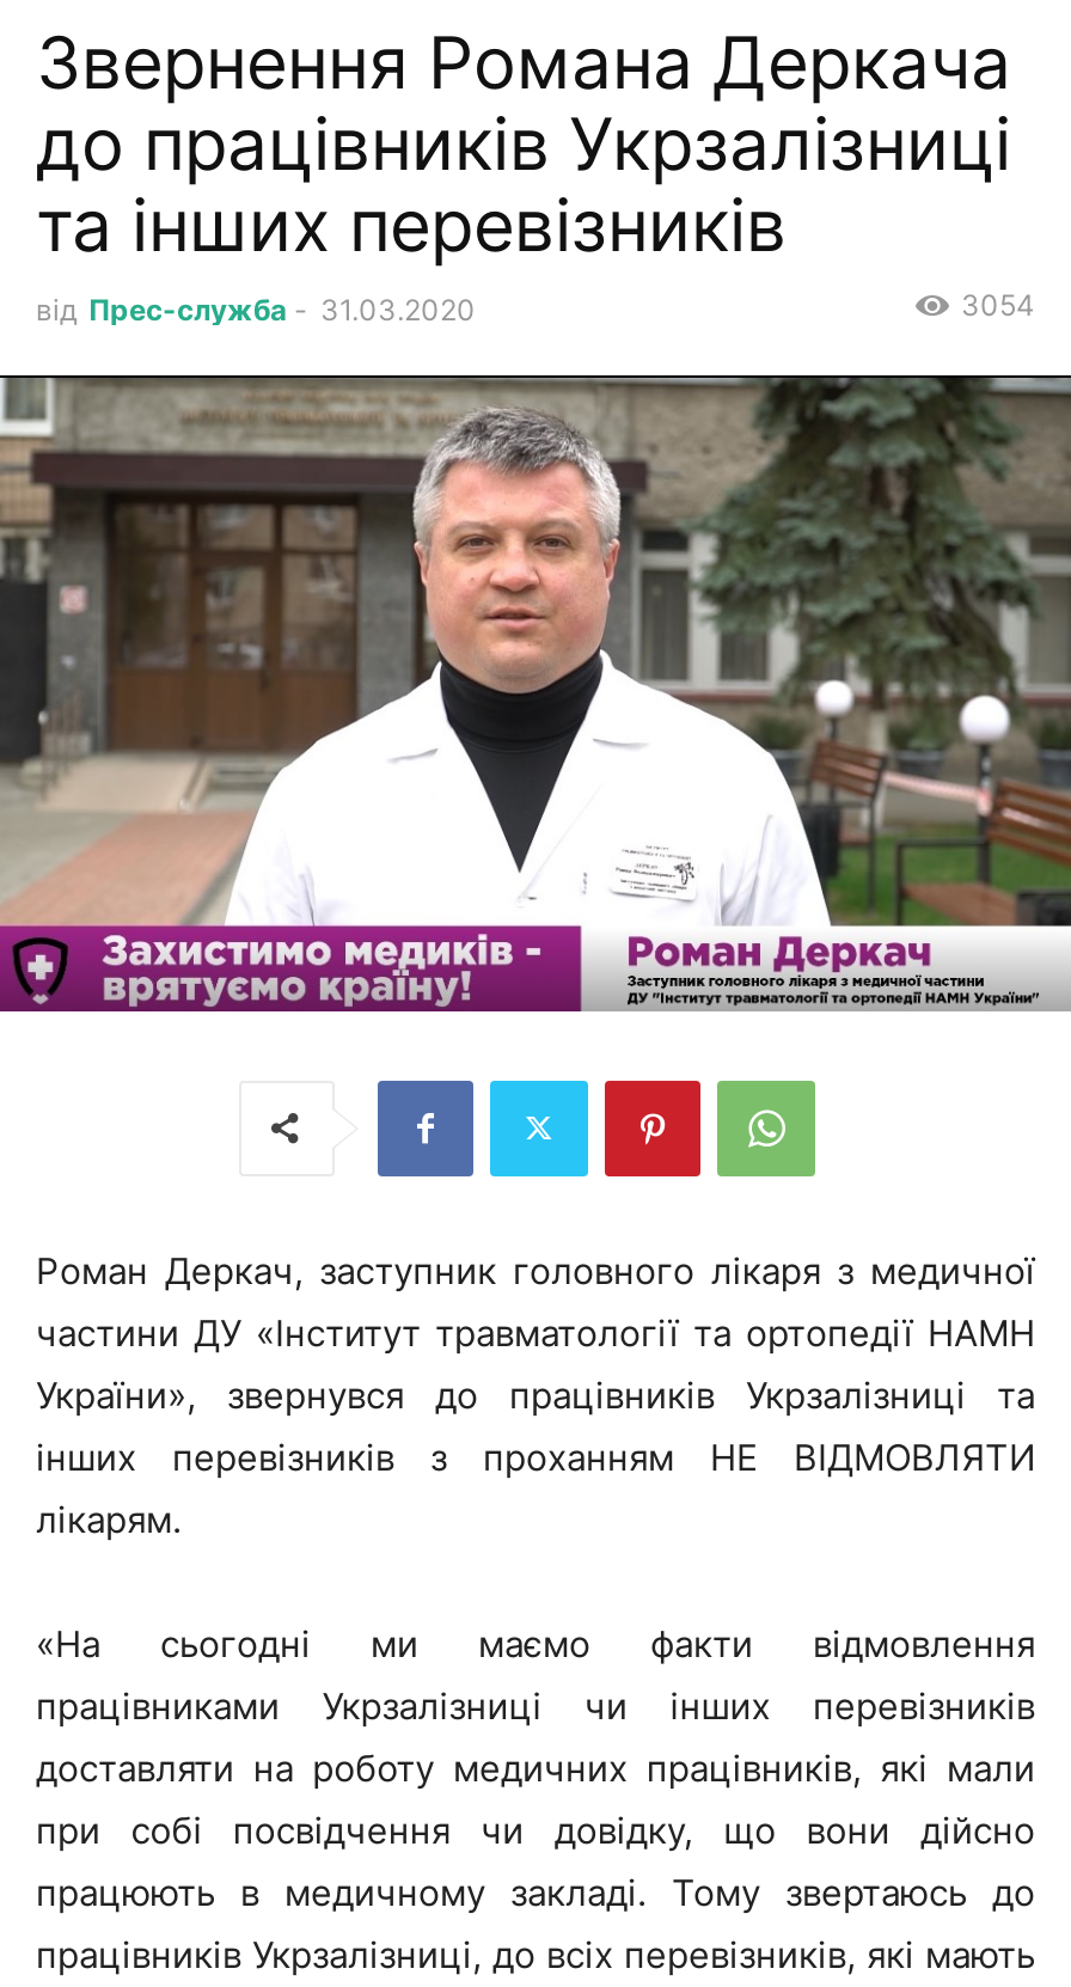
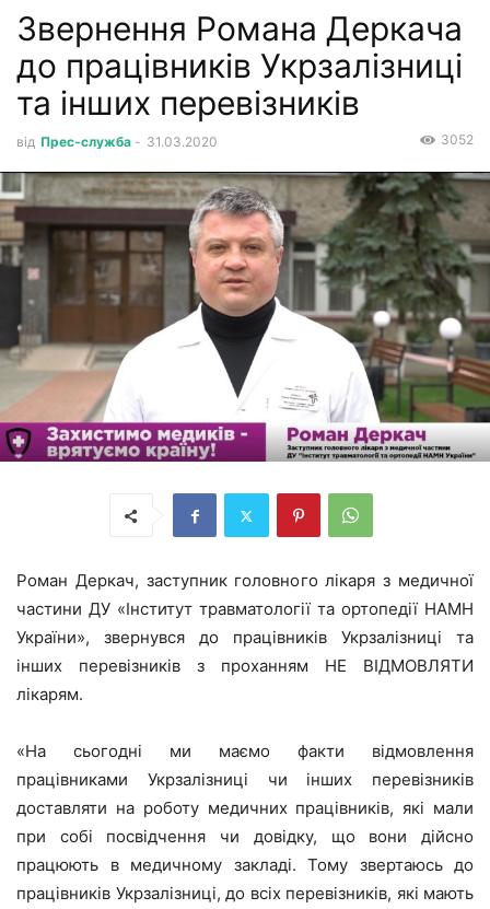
- 3054
+ 3052
